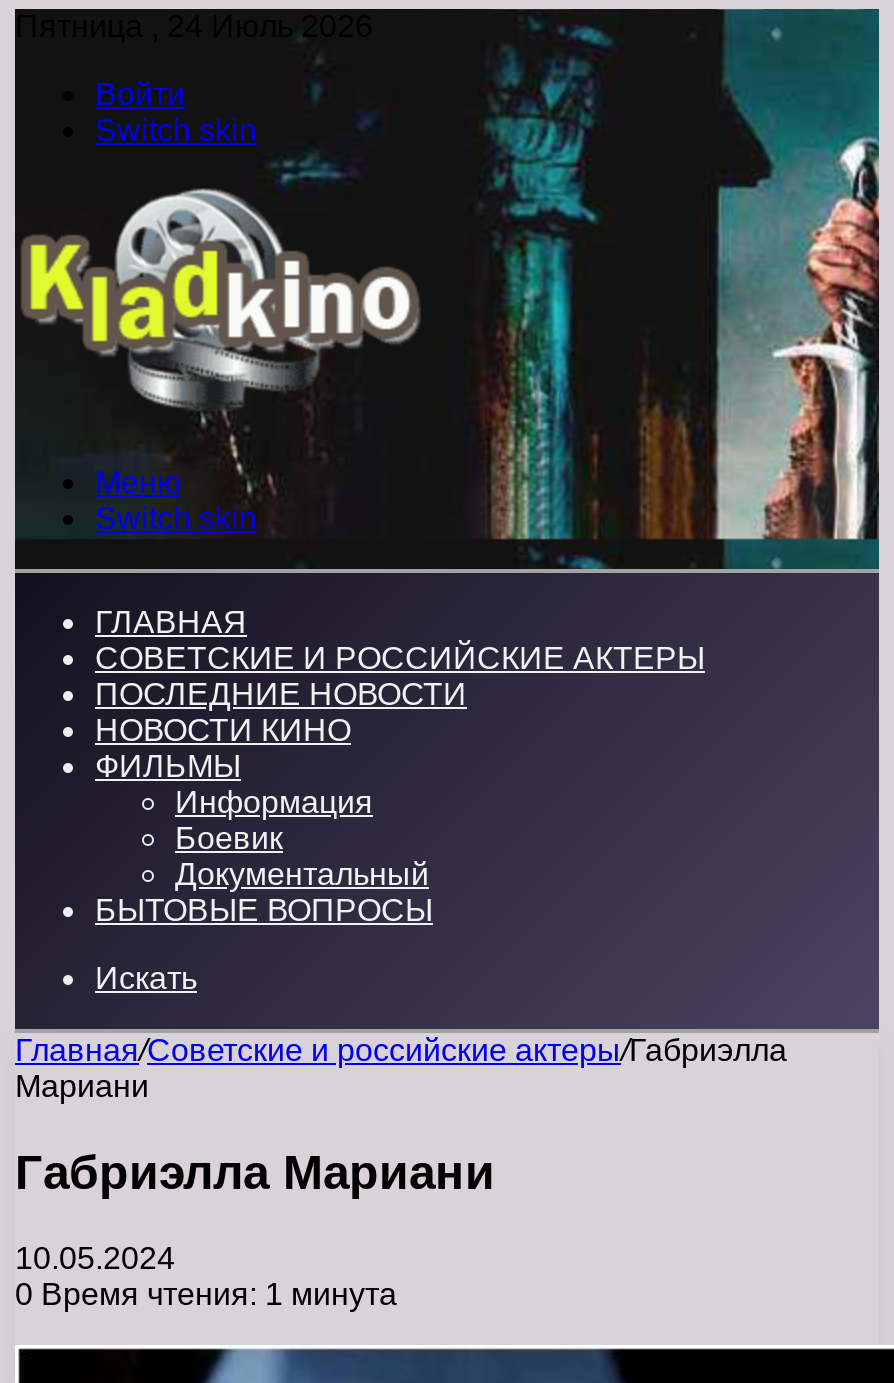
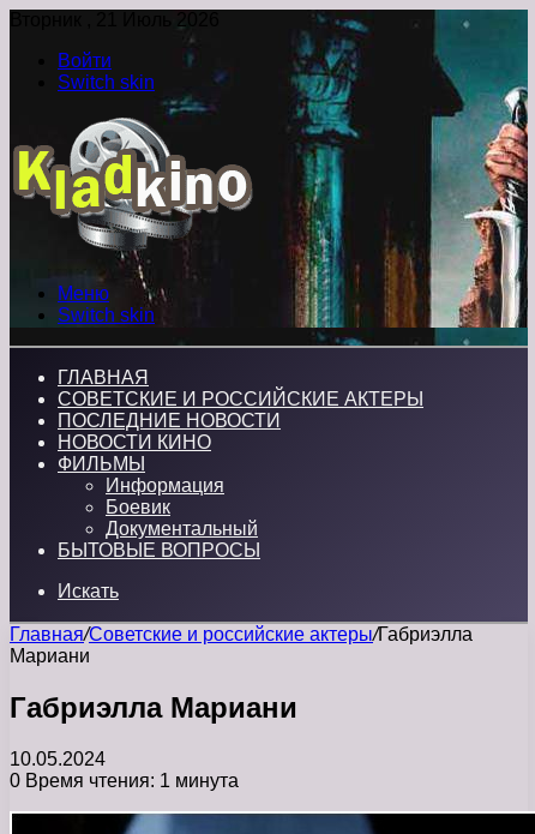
- Пятница , 24 Июль 2026
+ Вторник , 21 Июль 2026
